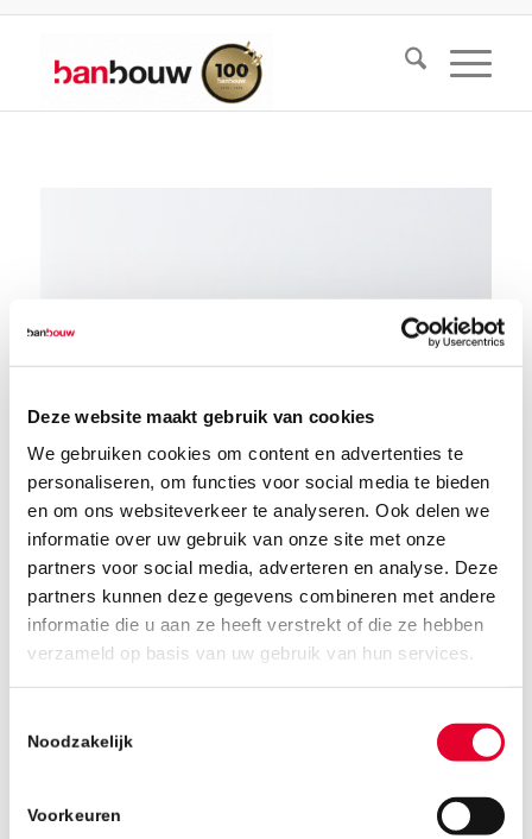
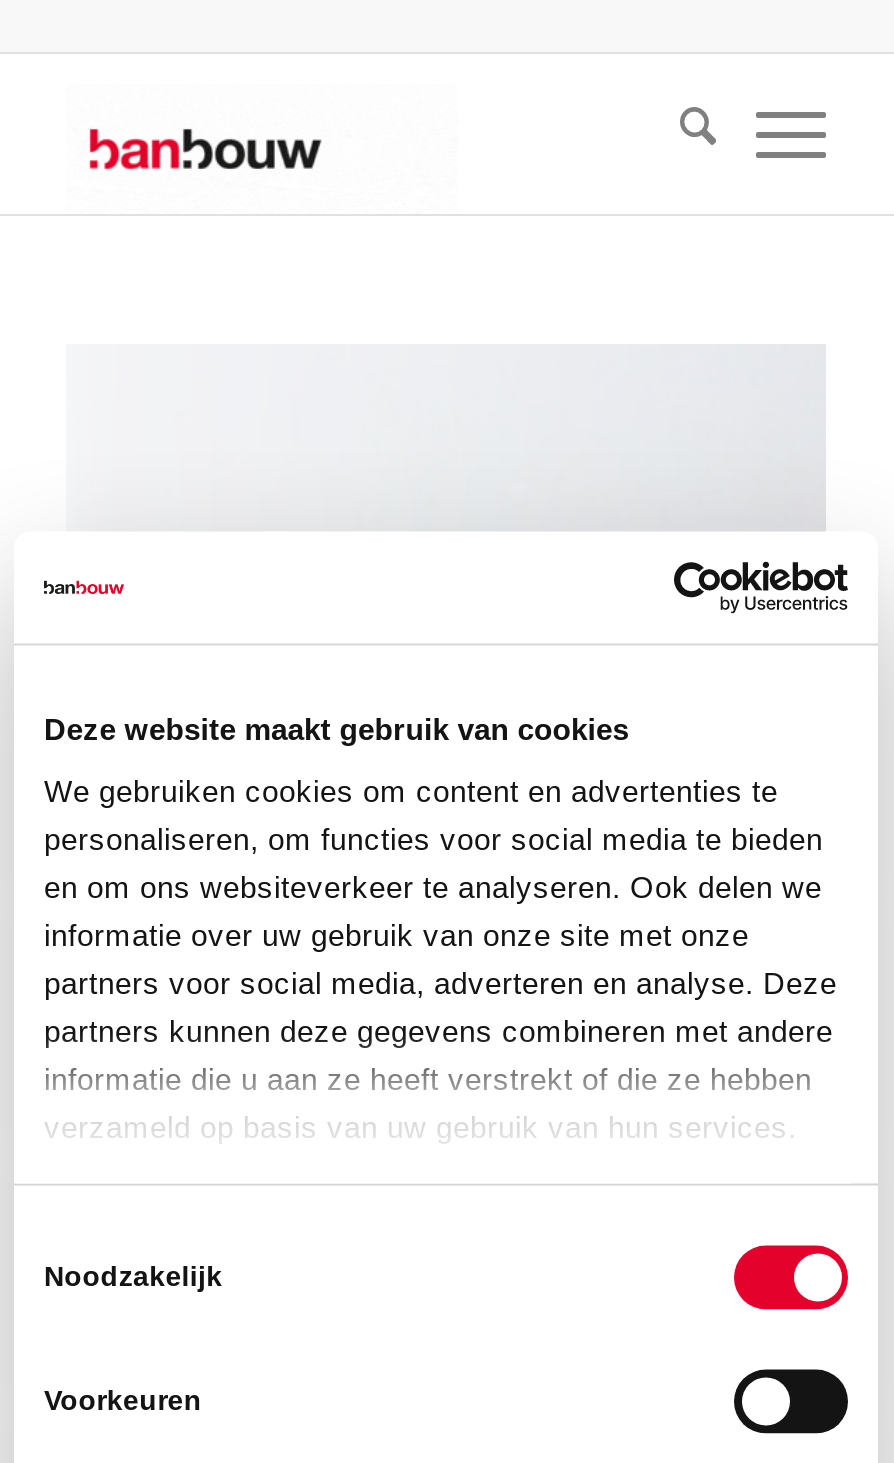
- [image]
